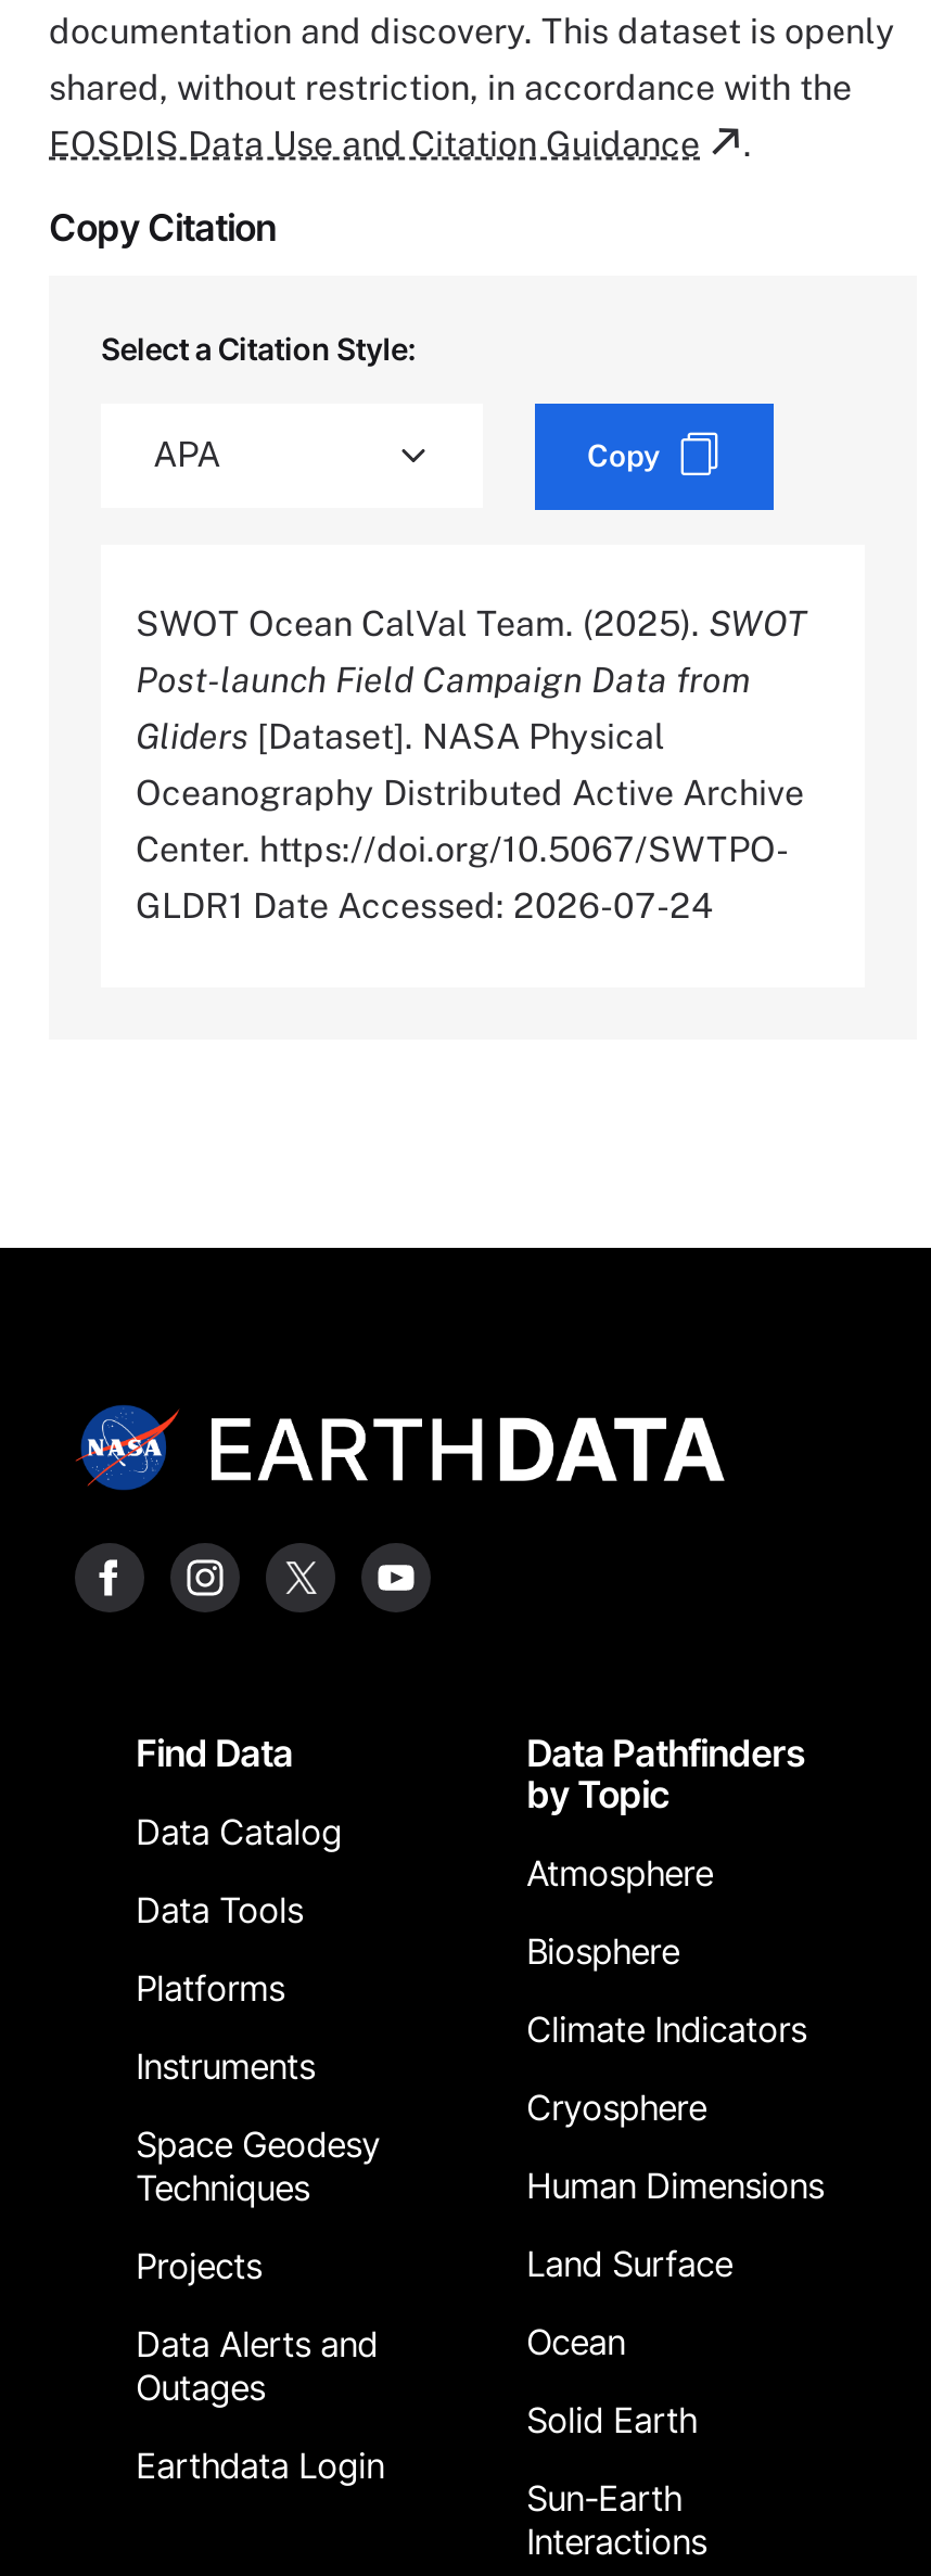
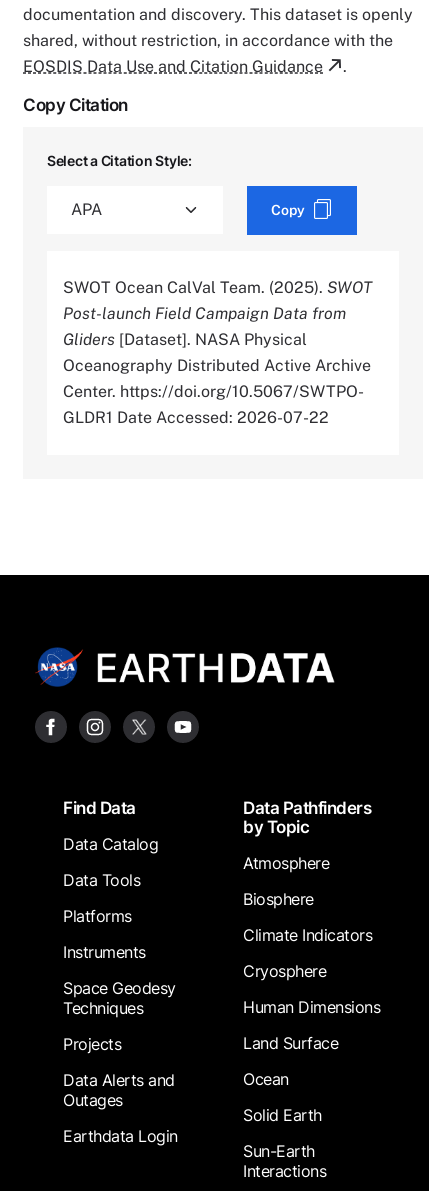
- GLDR1 Date Accessed: 2026-07-24
+ GLDR1 Date Accessed: 2026-07-22
